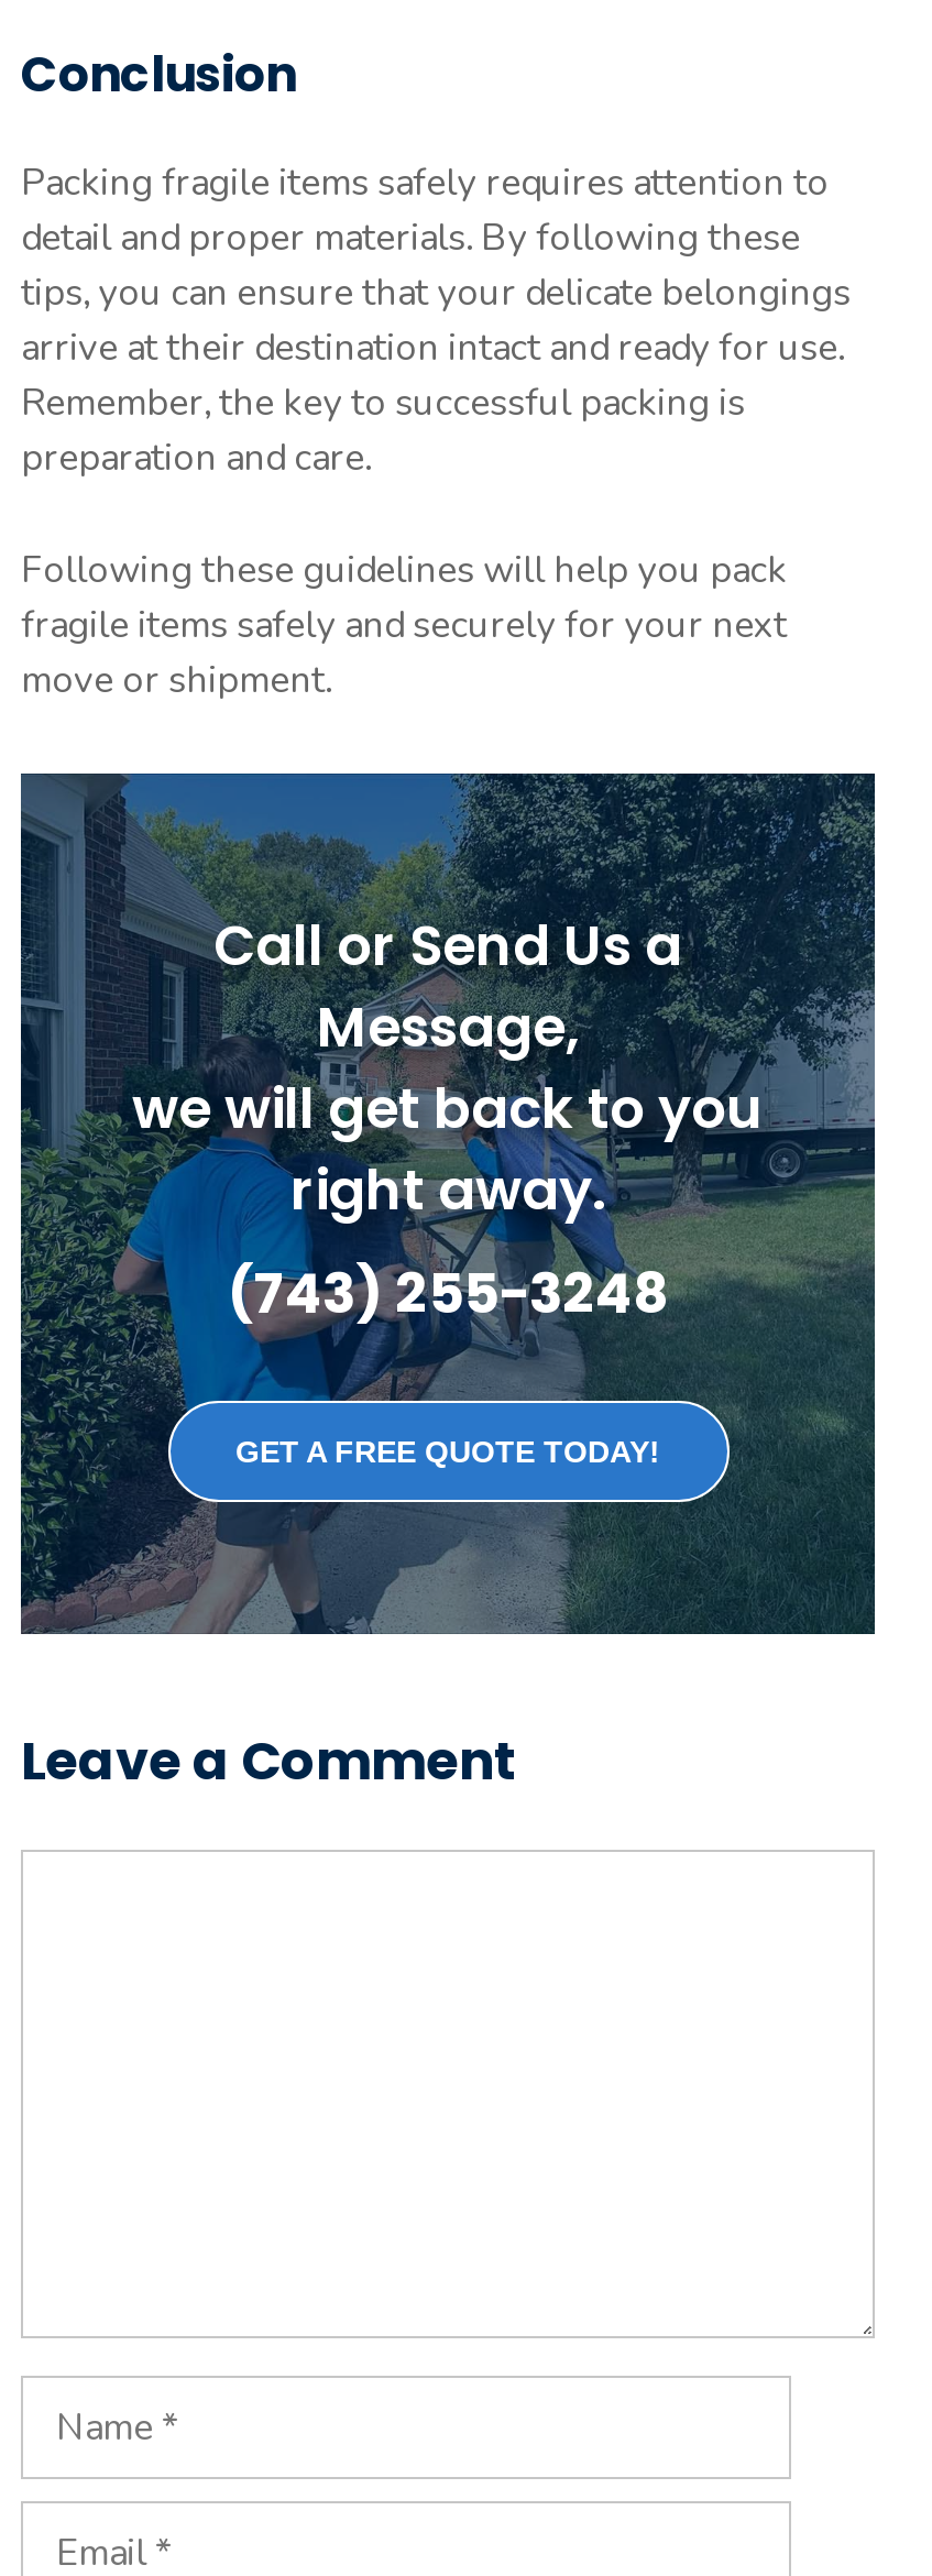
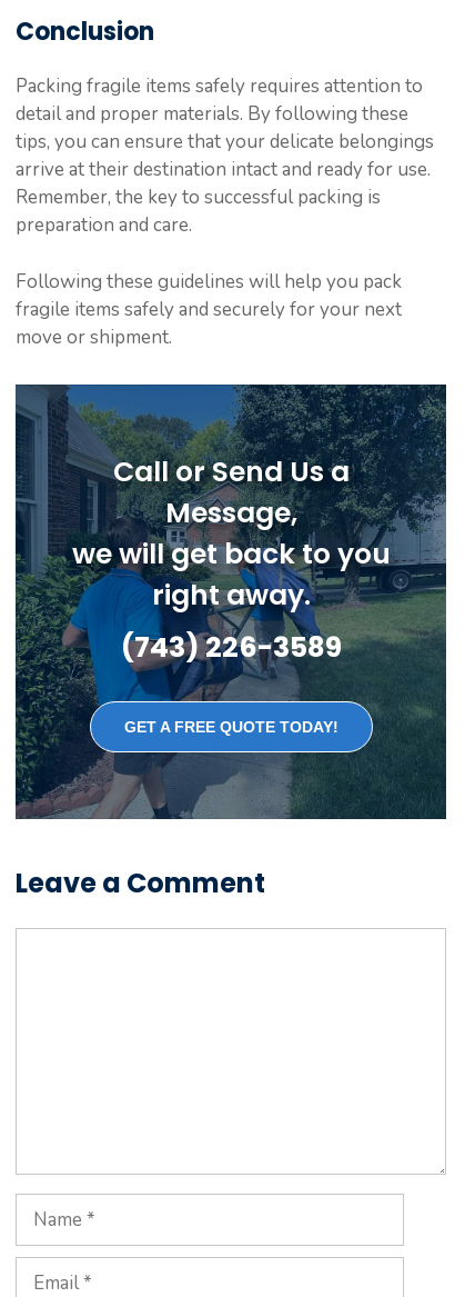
- (743) 255-3248
+ (743) 226-3589
